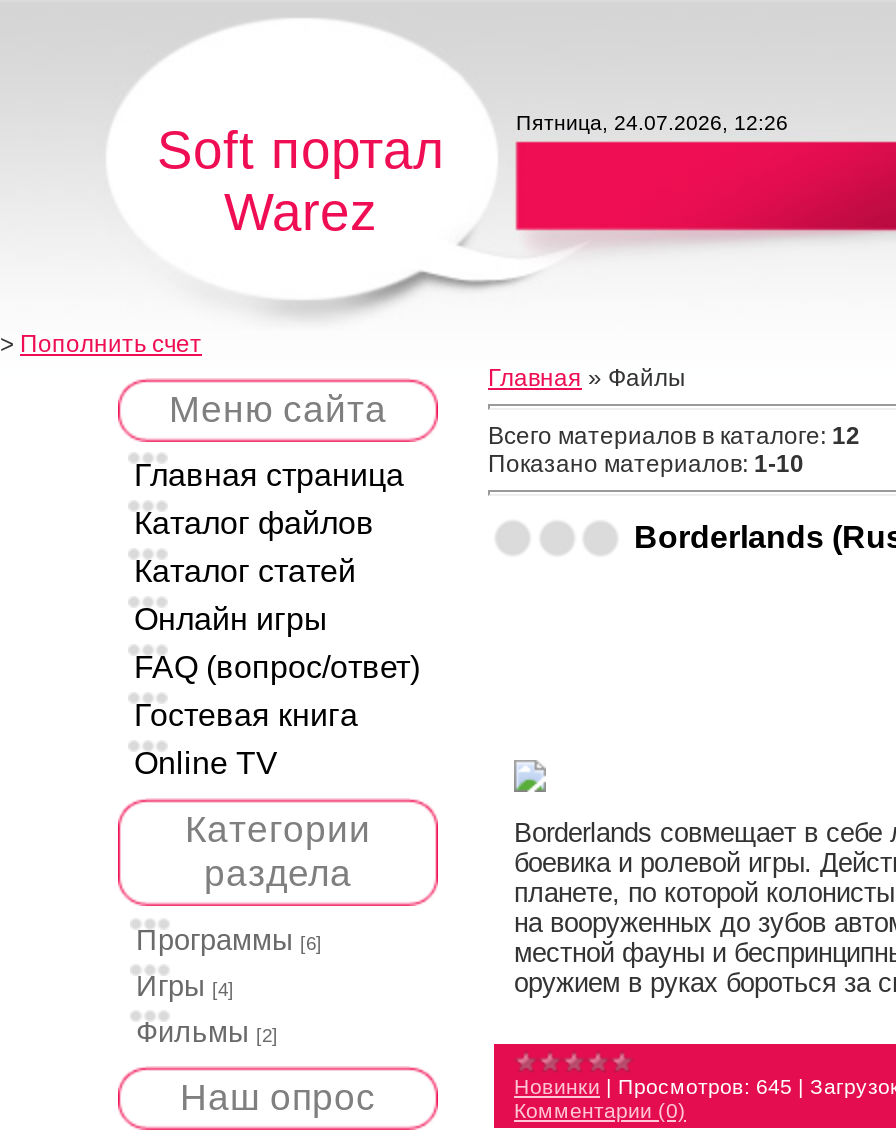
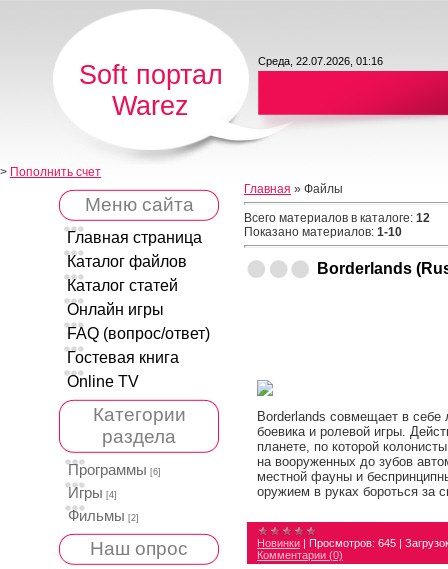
- Пятница, 24.07.2026, 12:26
+ Среда, 22.07.2026, 01:16
